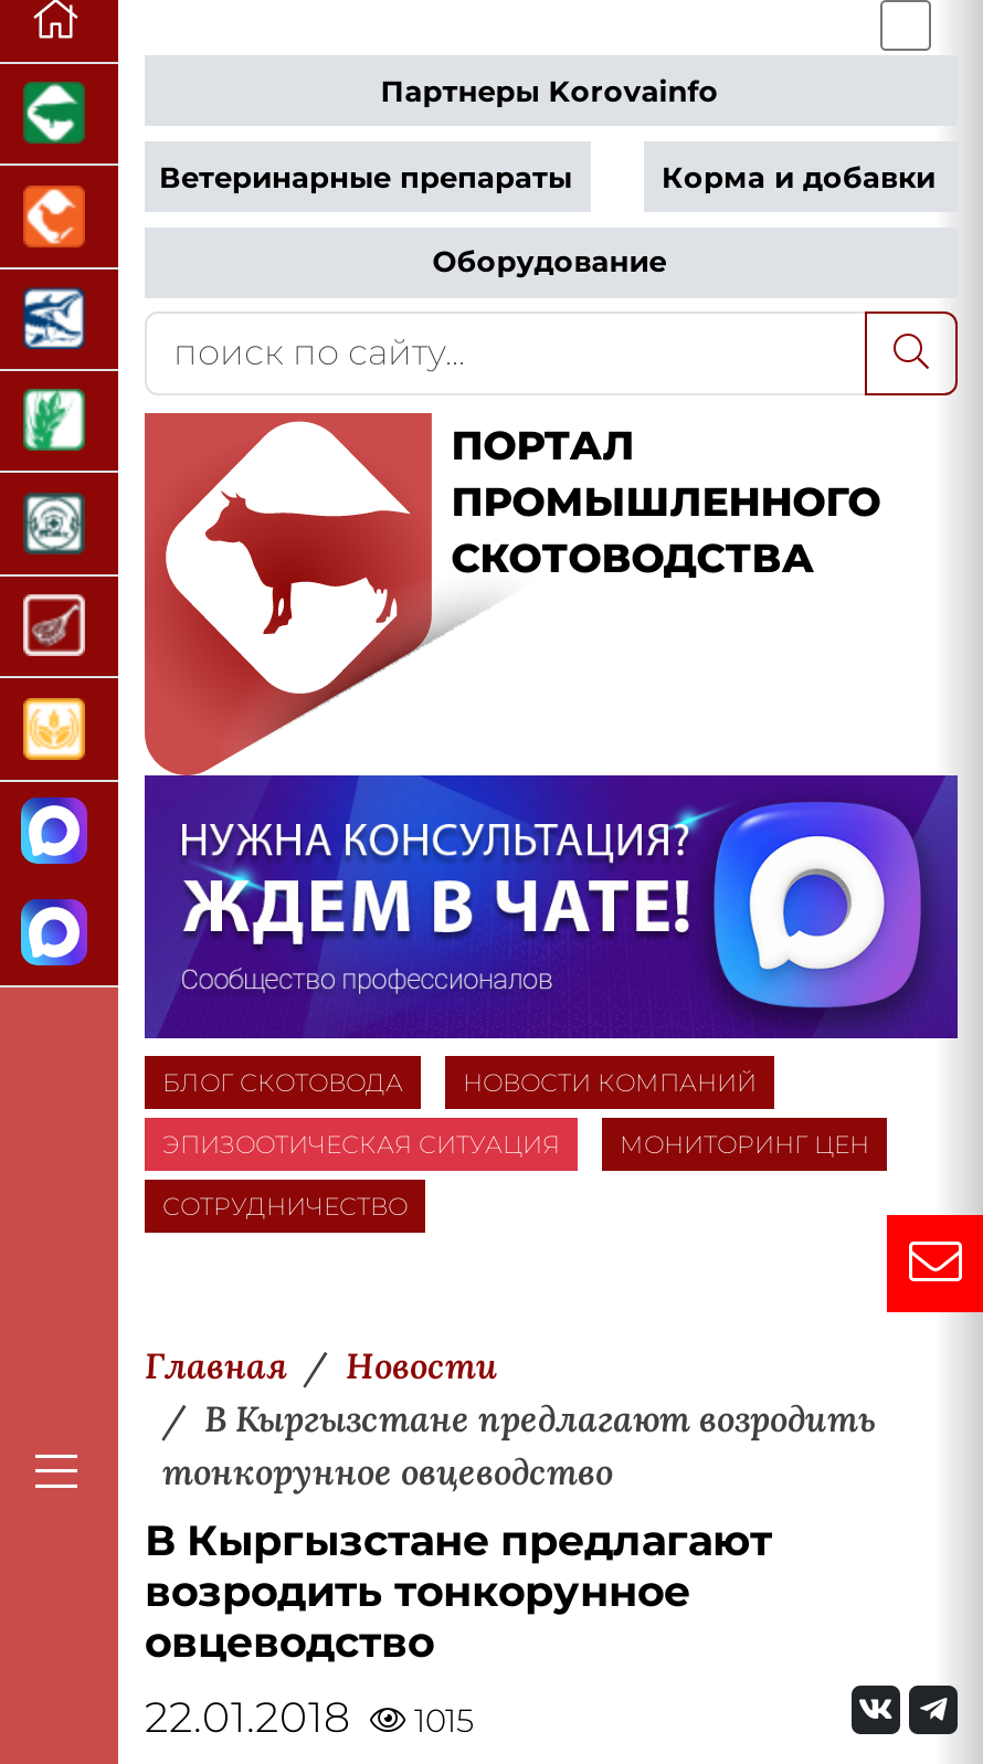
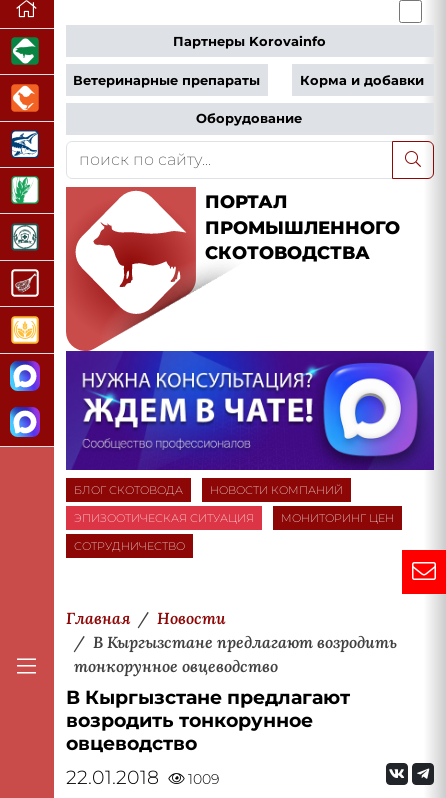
- 22.01.2018 1015
+ 22.01.2018 1009
